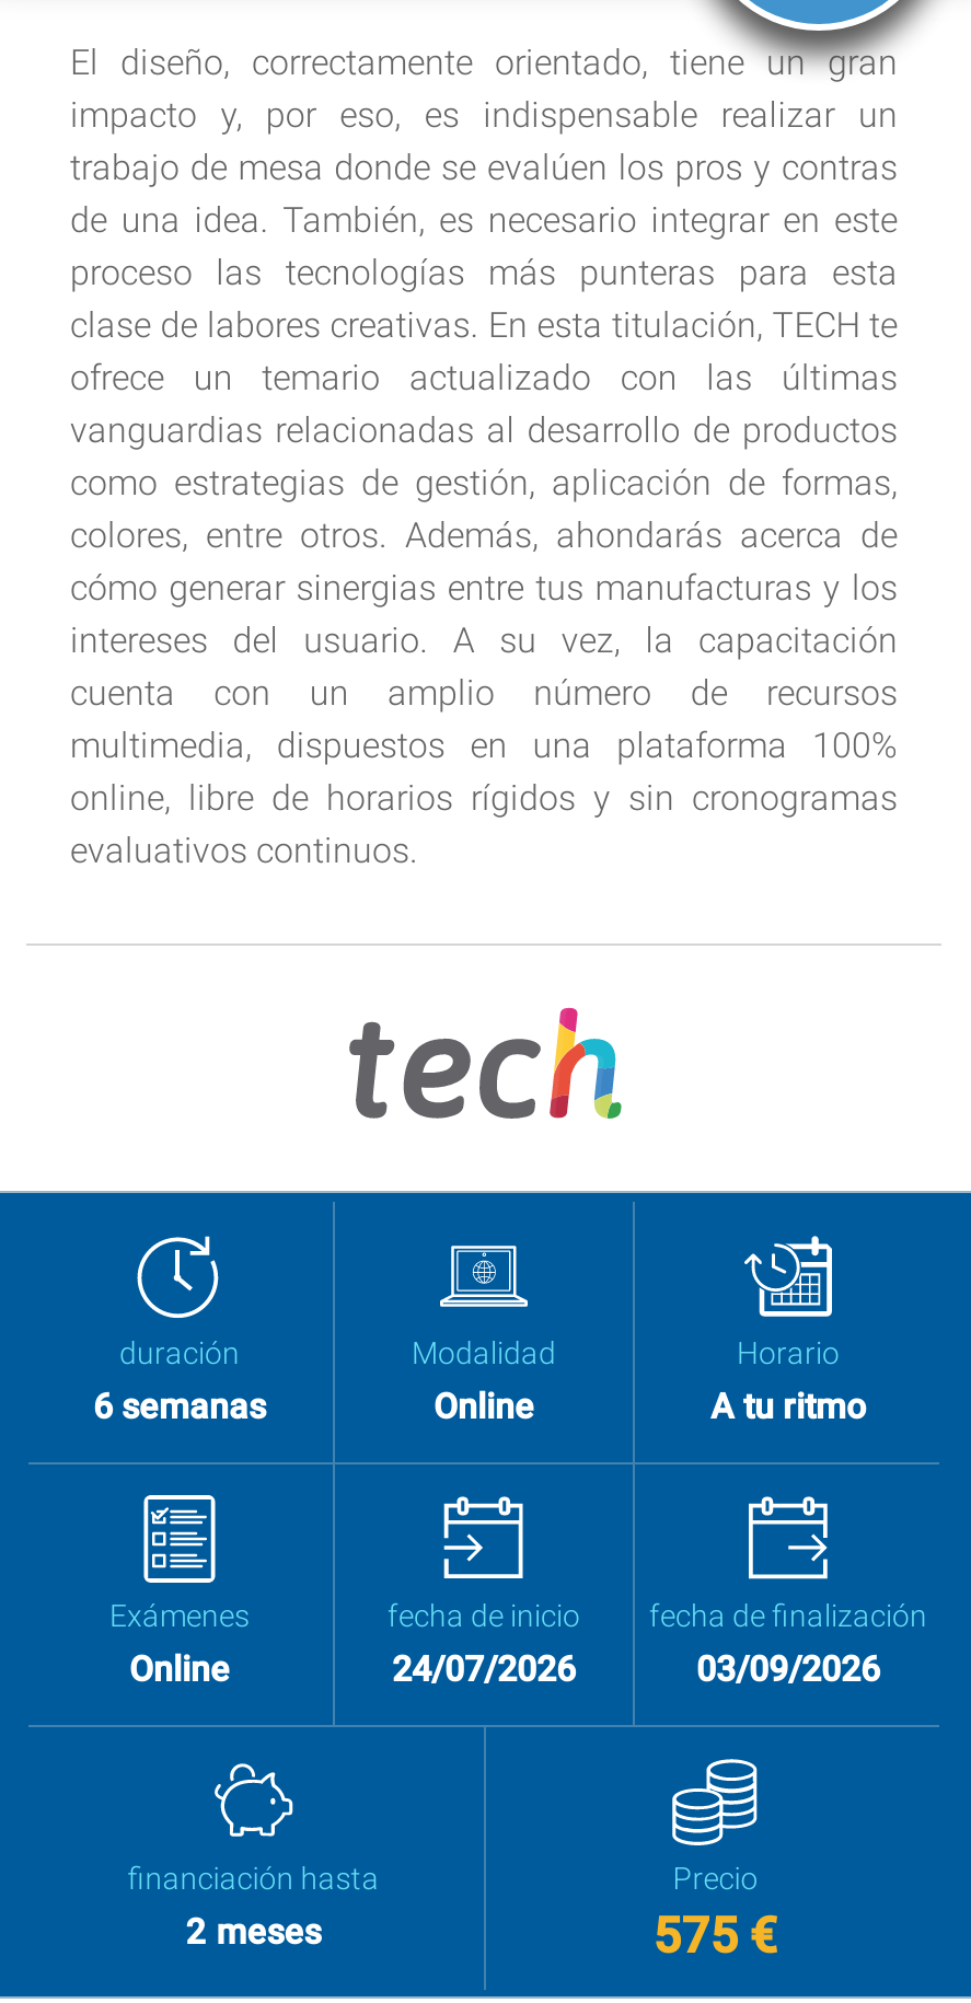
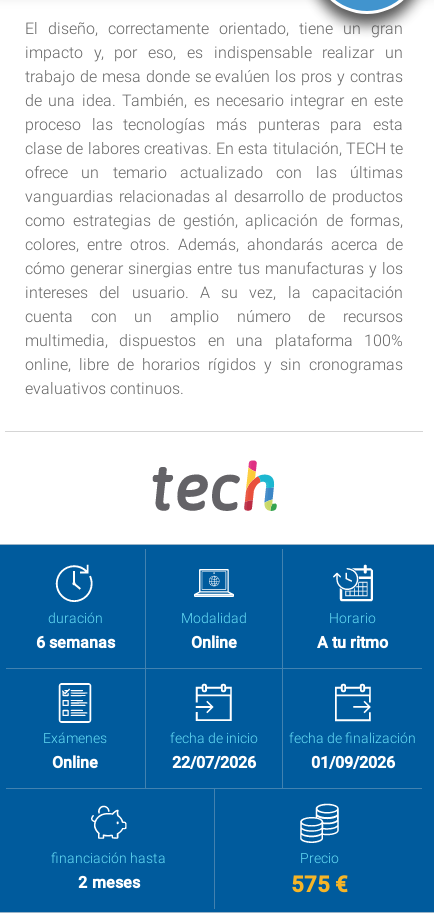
- 24/07/2026
+ 22/07/2026

- 03/09/2026
+ 01/09/2026
